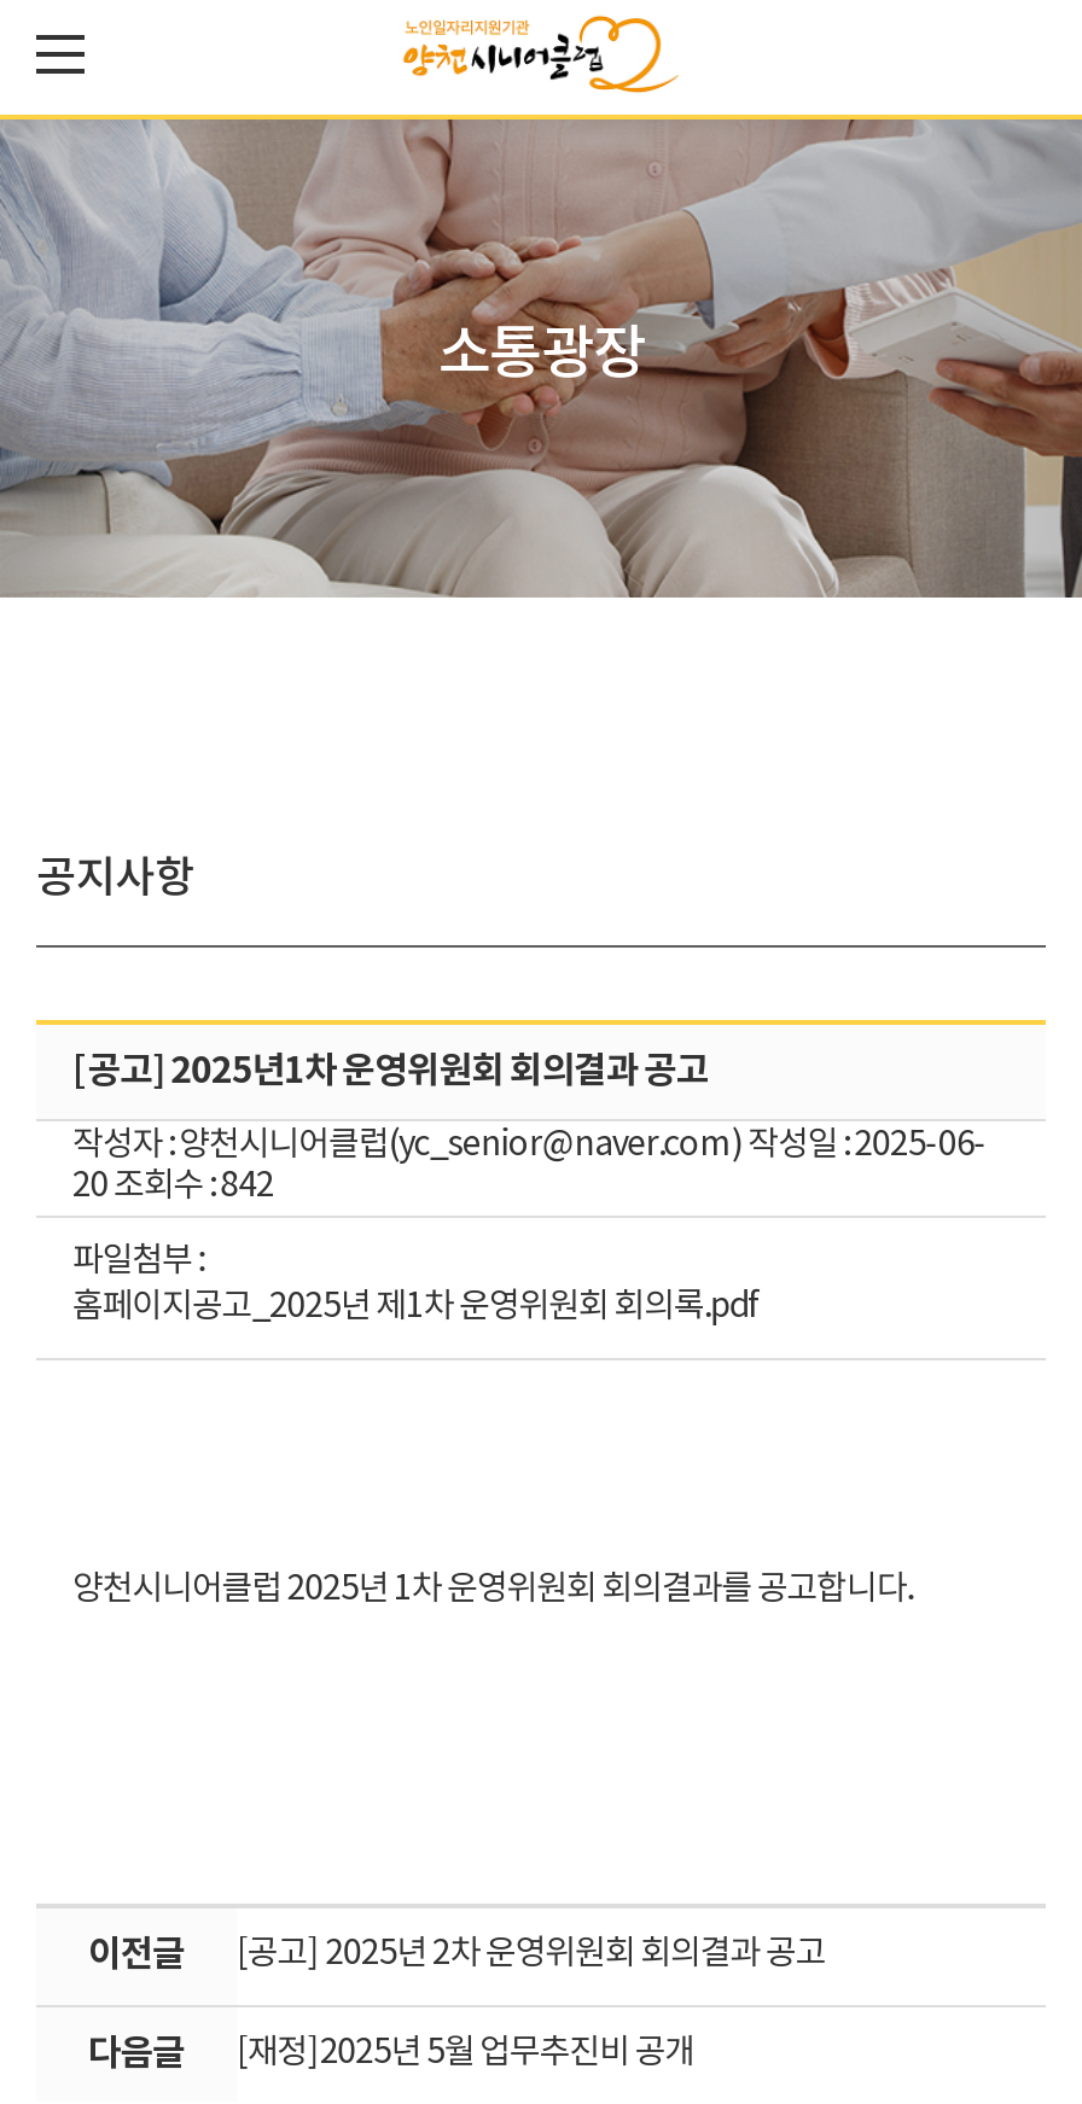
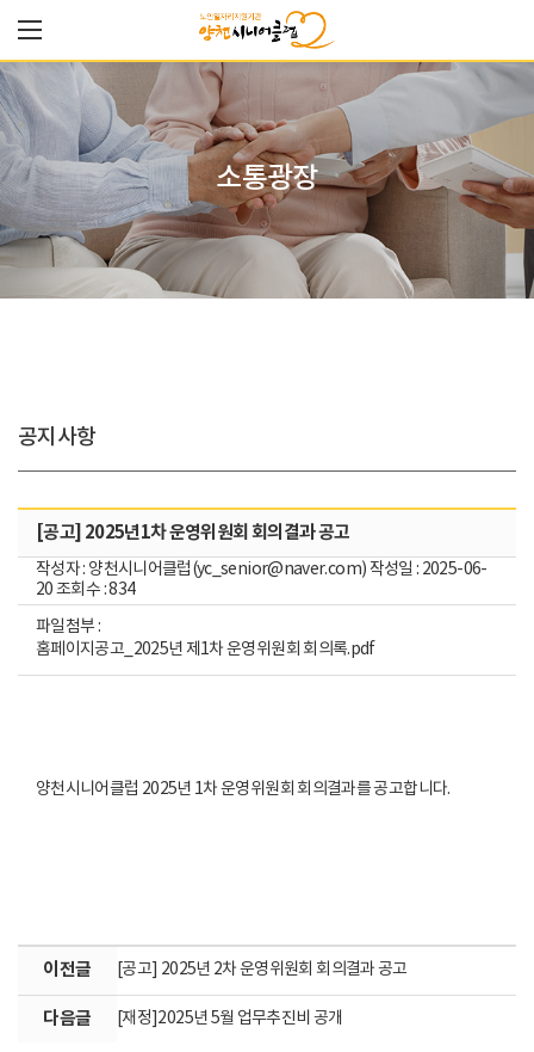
- 20 조회수 : 842
+ 20 조회수 : 834
